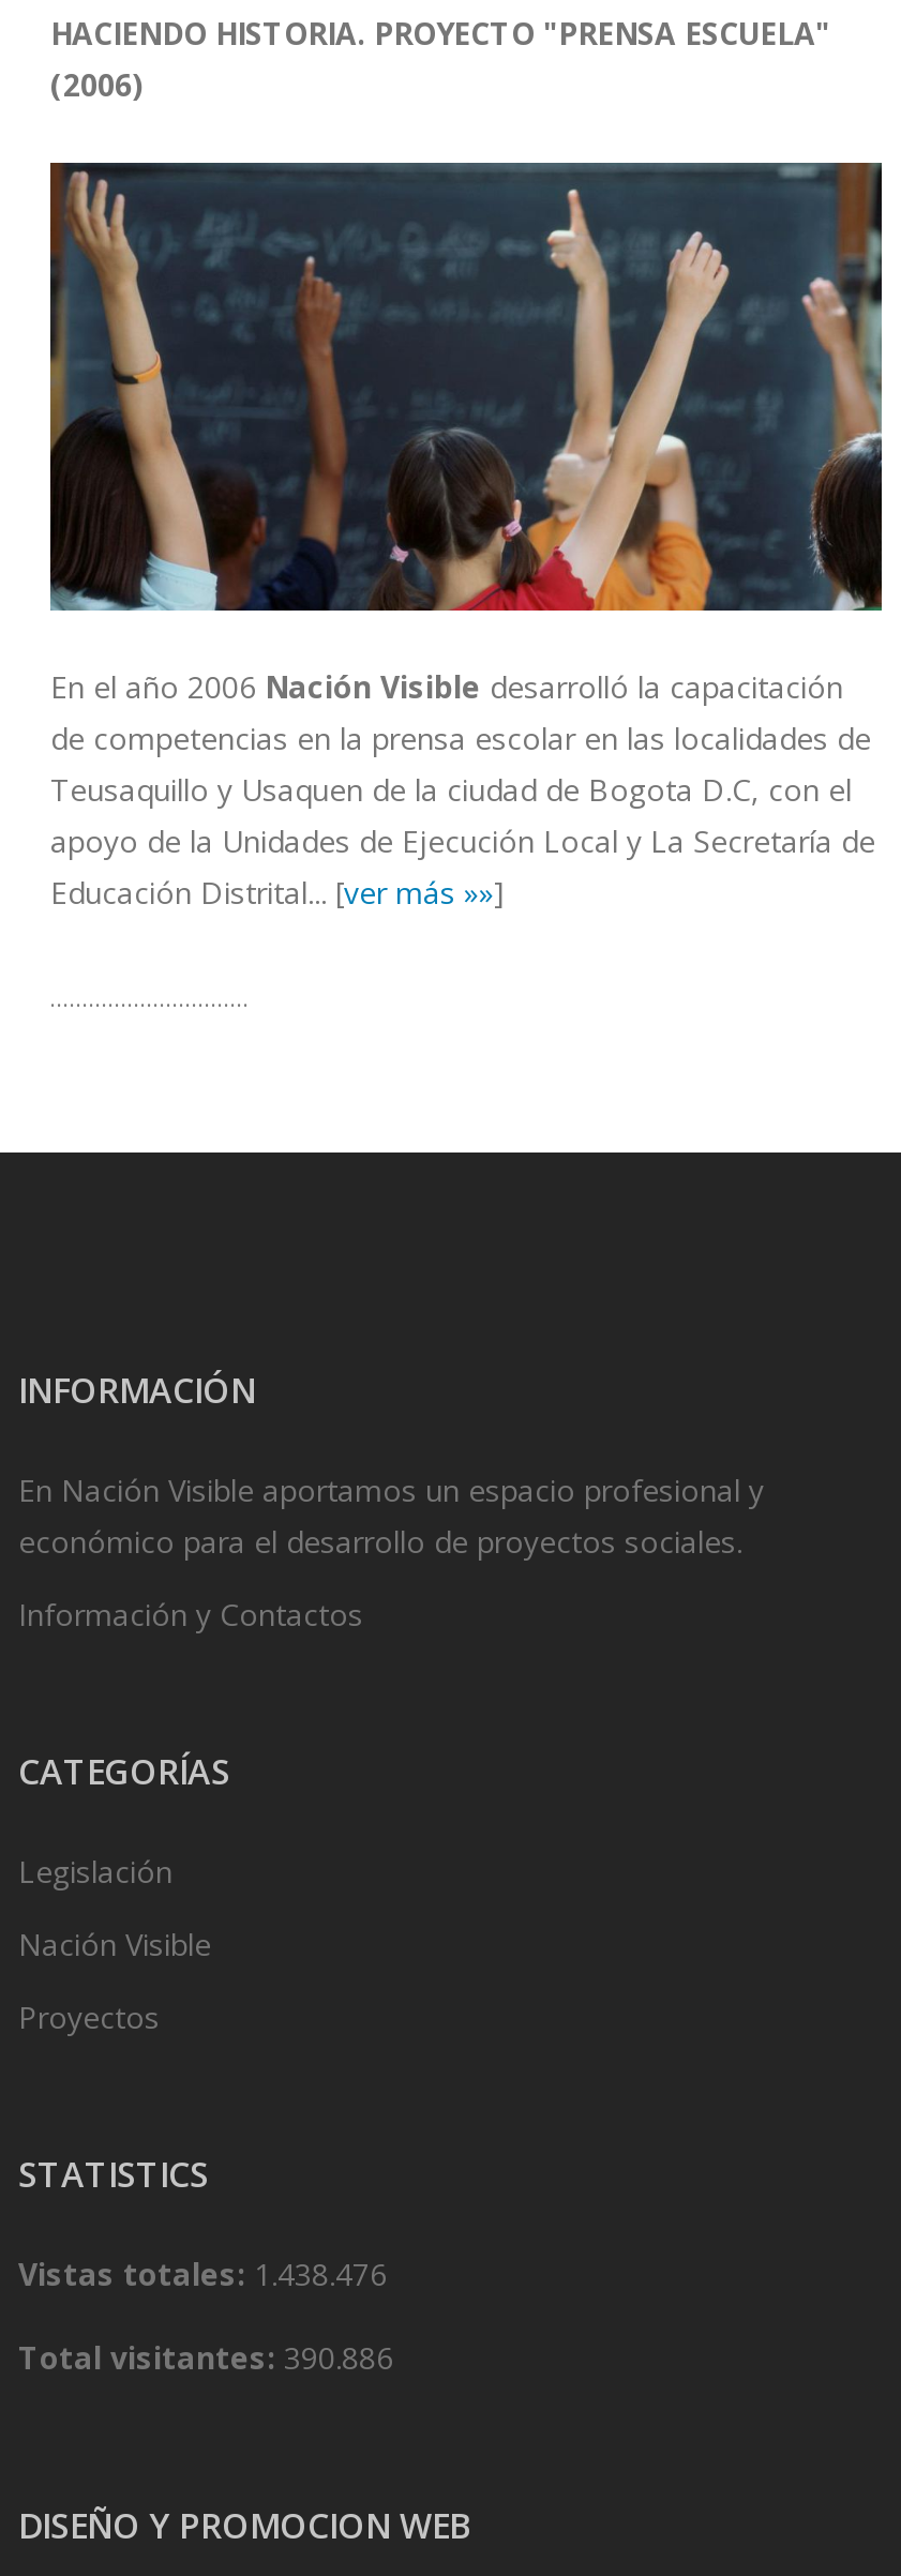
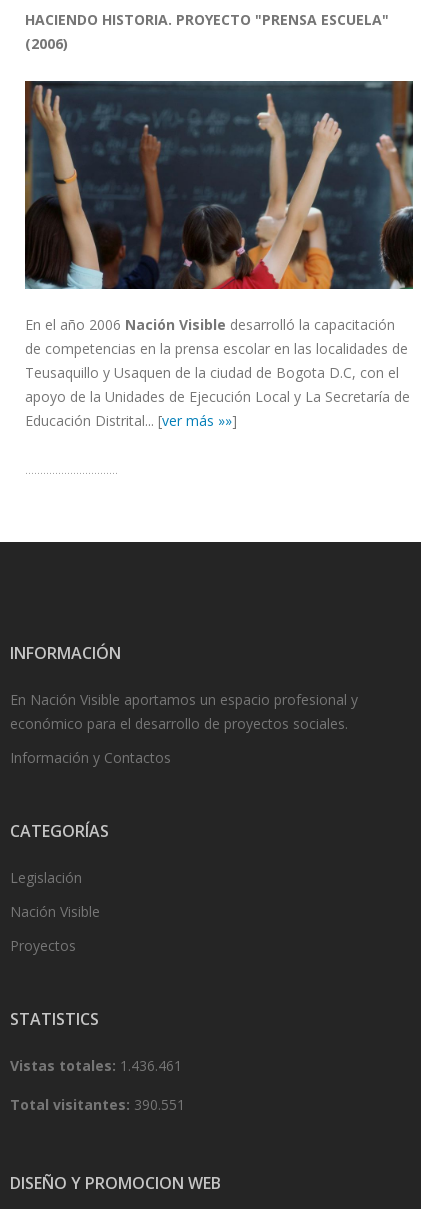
- Vistas totales: 1.438.476
+ Vistas totales: 1.436.461

- Total visitantes: 390.886
+ Total visitantes: 390.551
